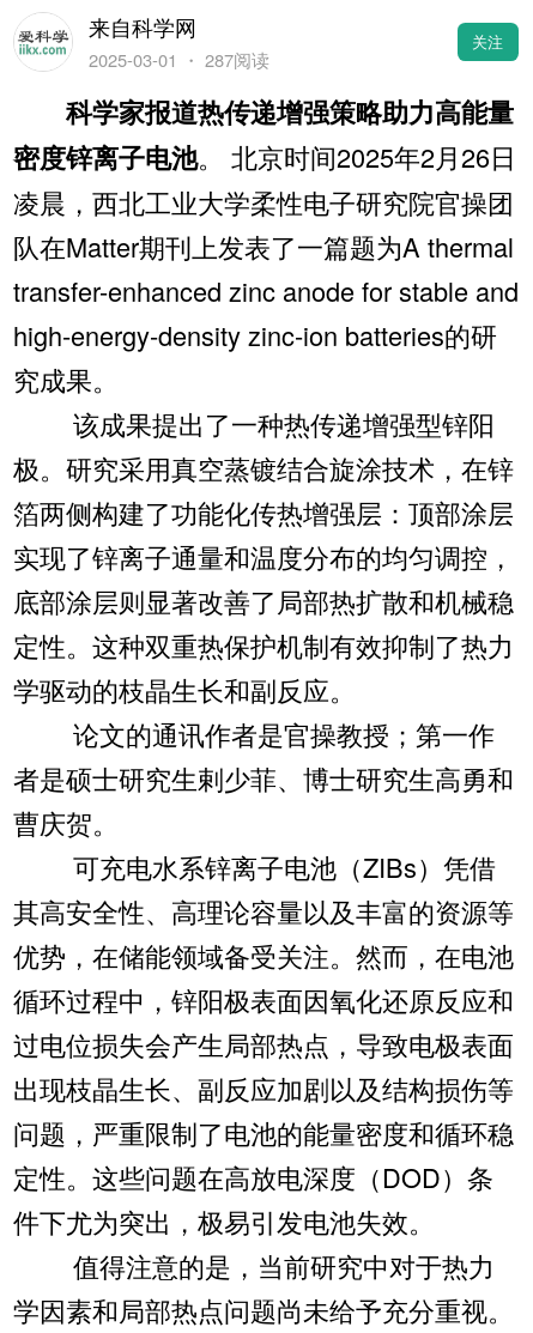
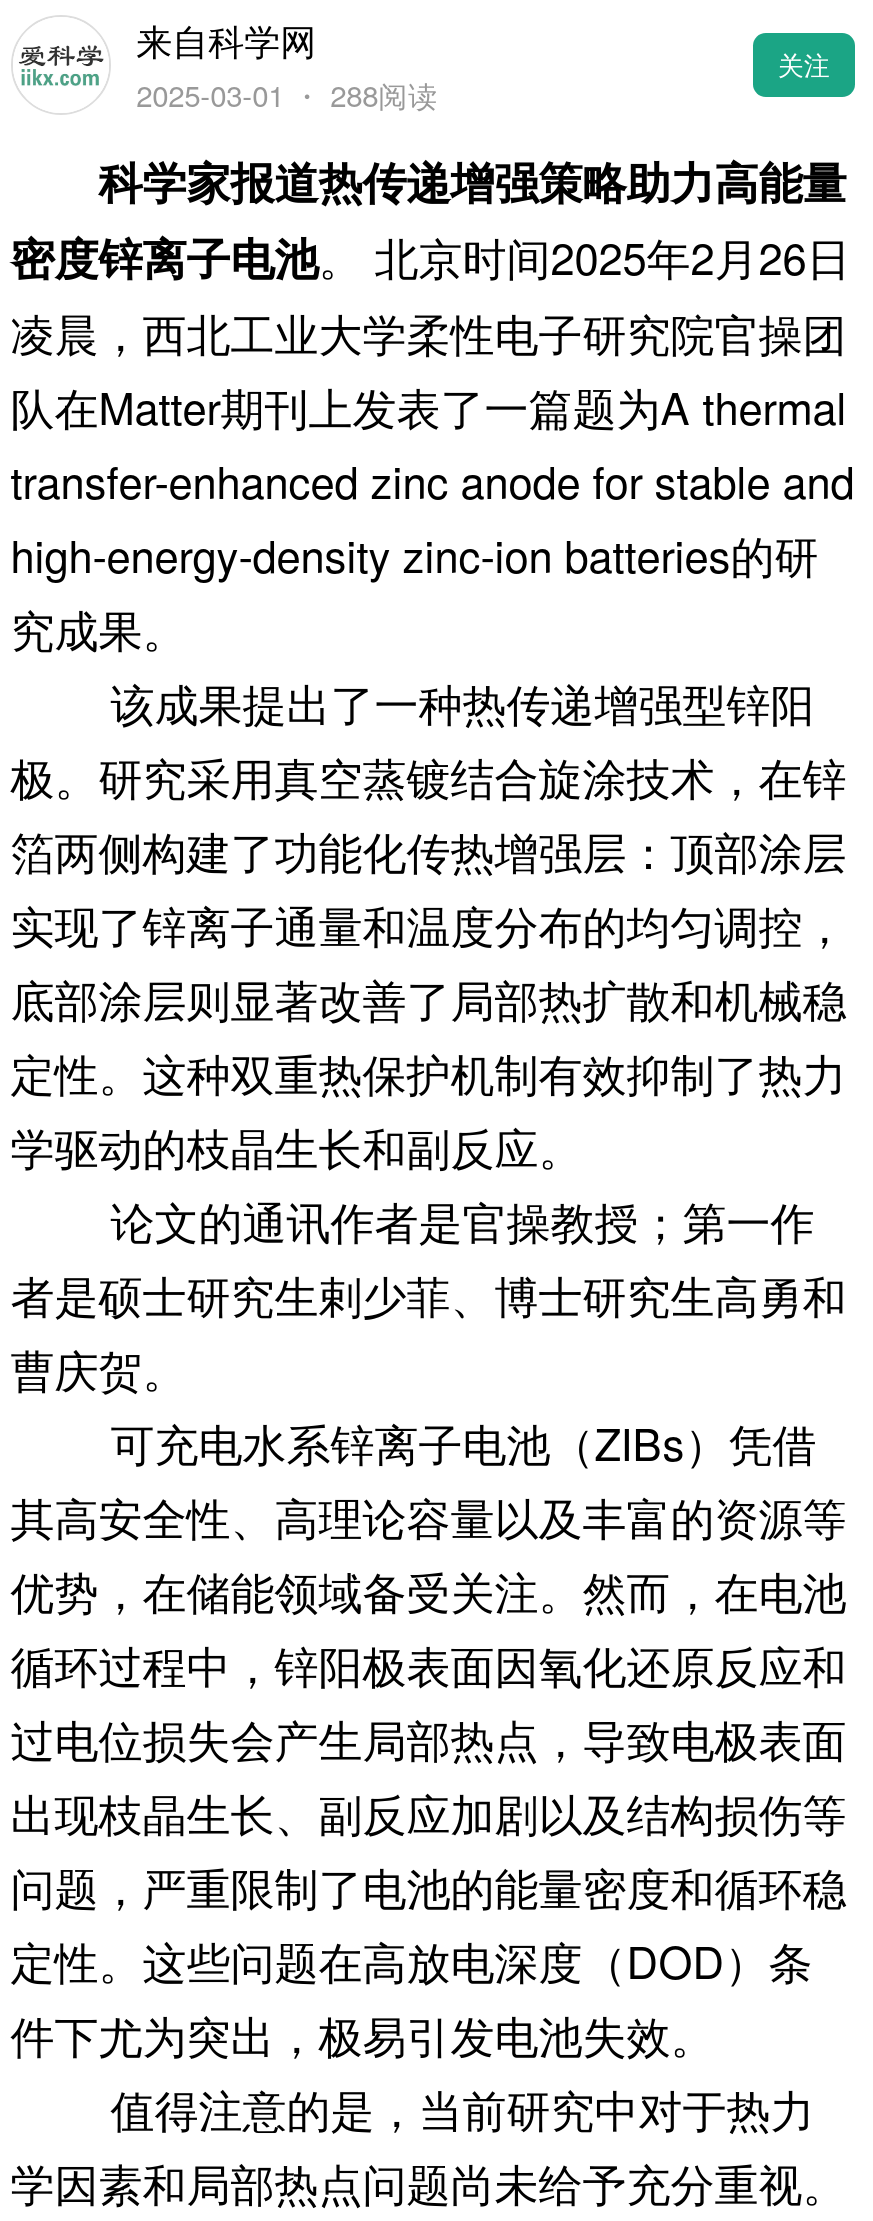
- 2025-03-01・287阅读
+ 2025-03-01・288阅读
